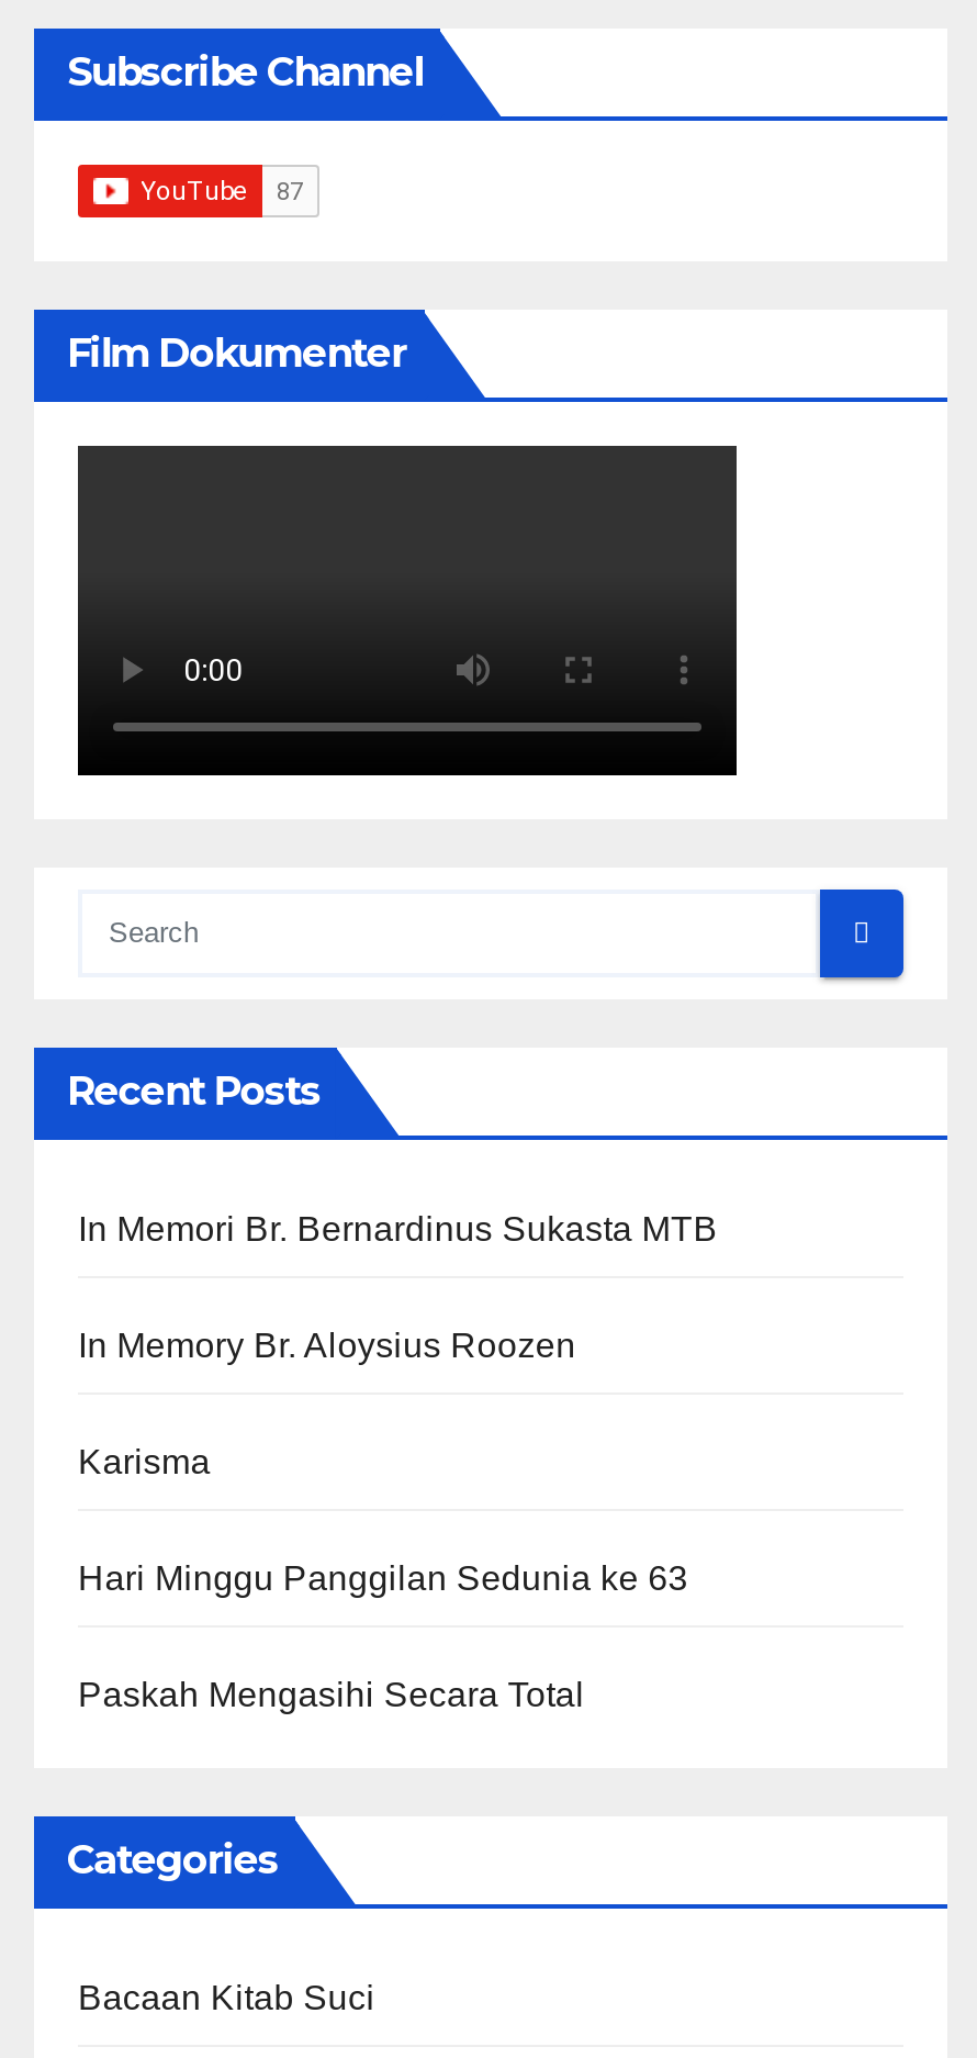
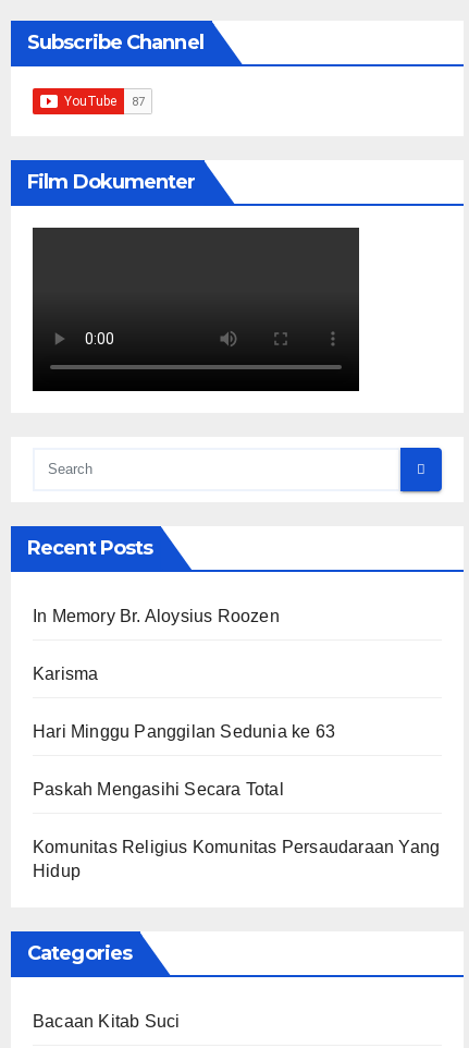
- In Memori Br. Bernardinus Sukasta MTB

moved up: In Memory Br. Aloysius Roozen | Karisma | Hari Minggu Panggilan Sedunia ke 63 | Paskah Mengasihi Secara Total

+ Komunitas Religius Komunitas Persaudaraan Yang
+ Hidup
